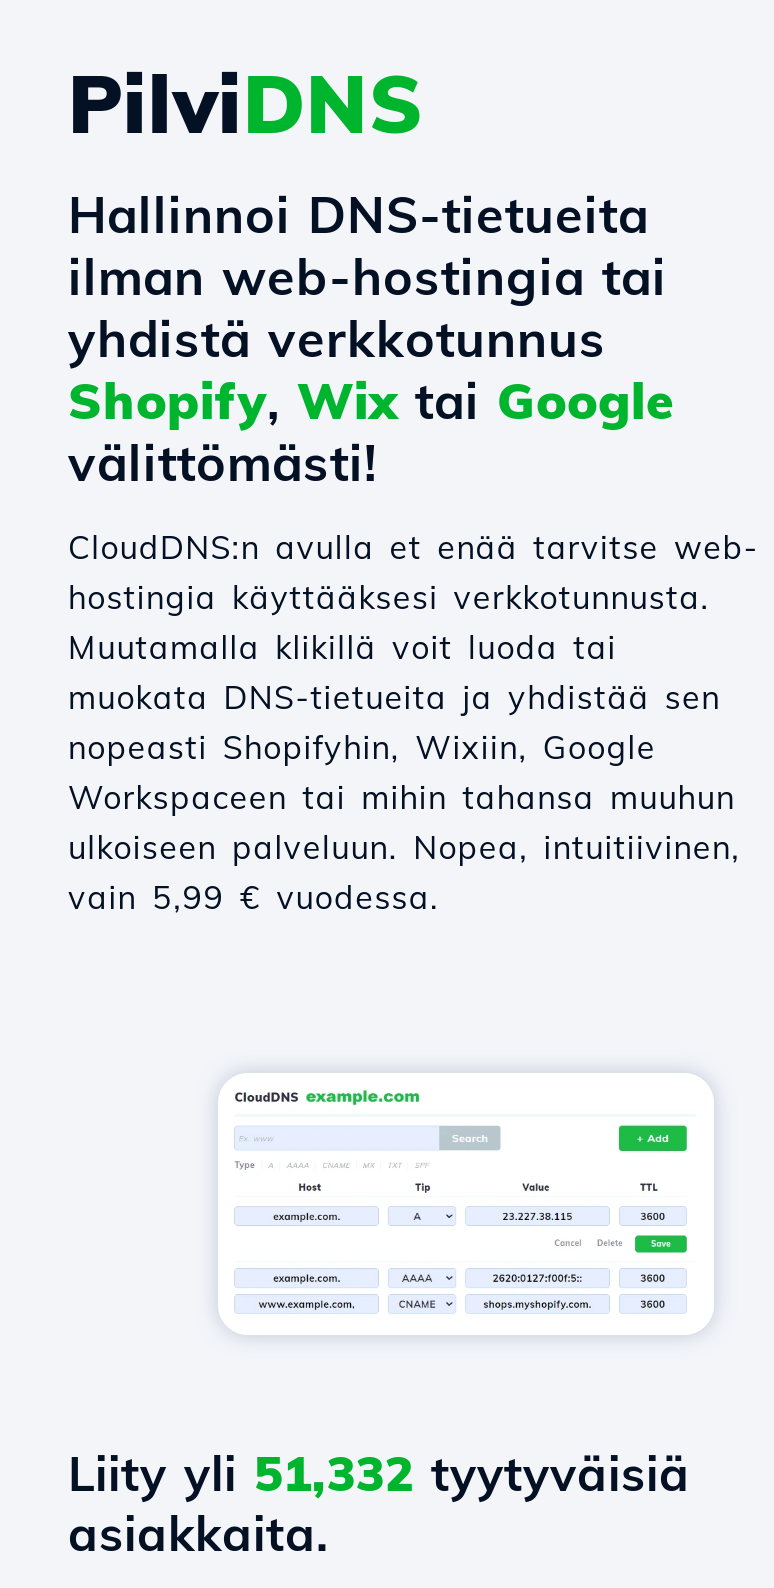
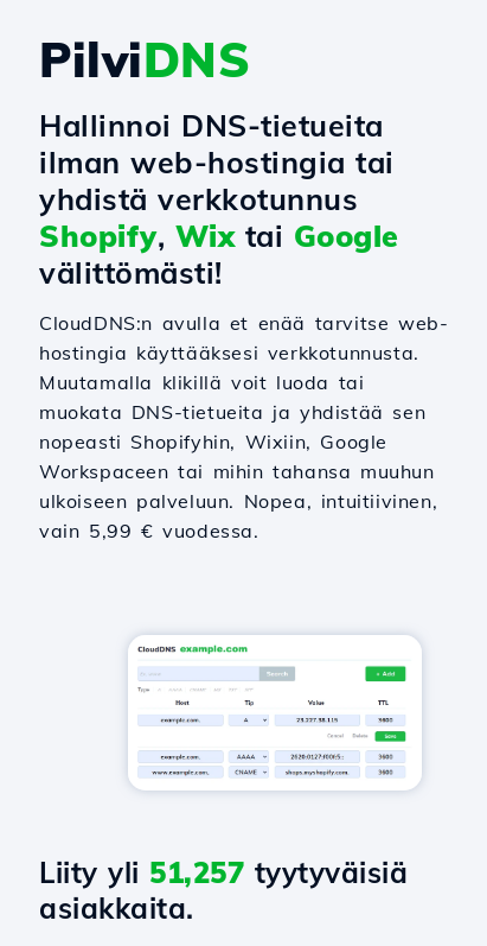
- Liity yli 51,332 tyytyväisiä
+ Liity yli 51,257 tyytyväisiä
